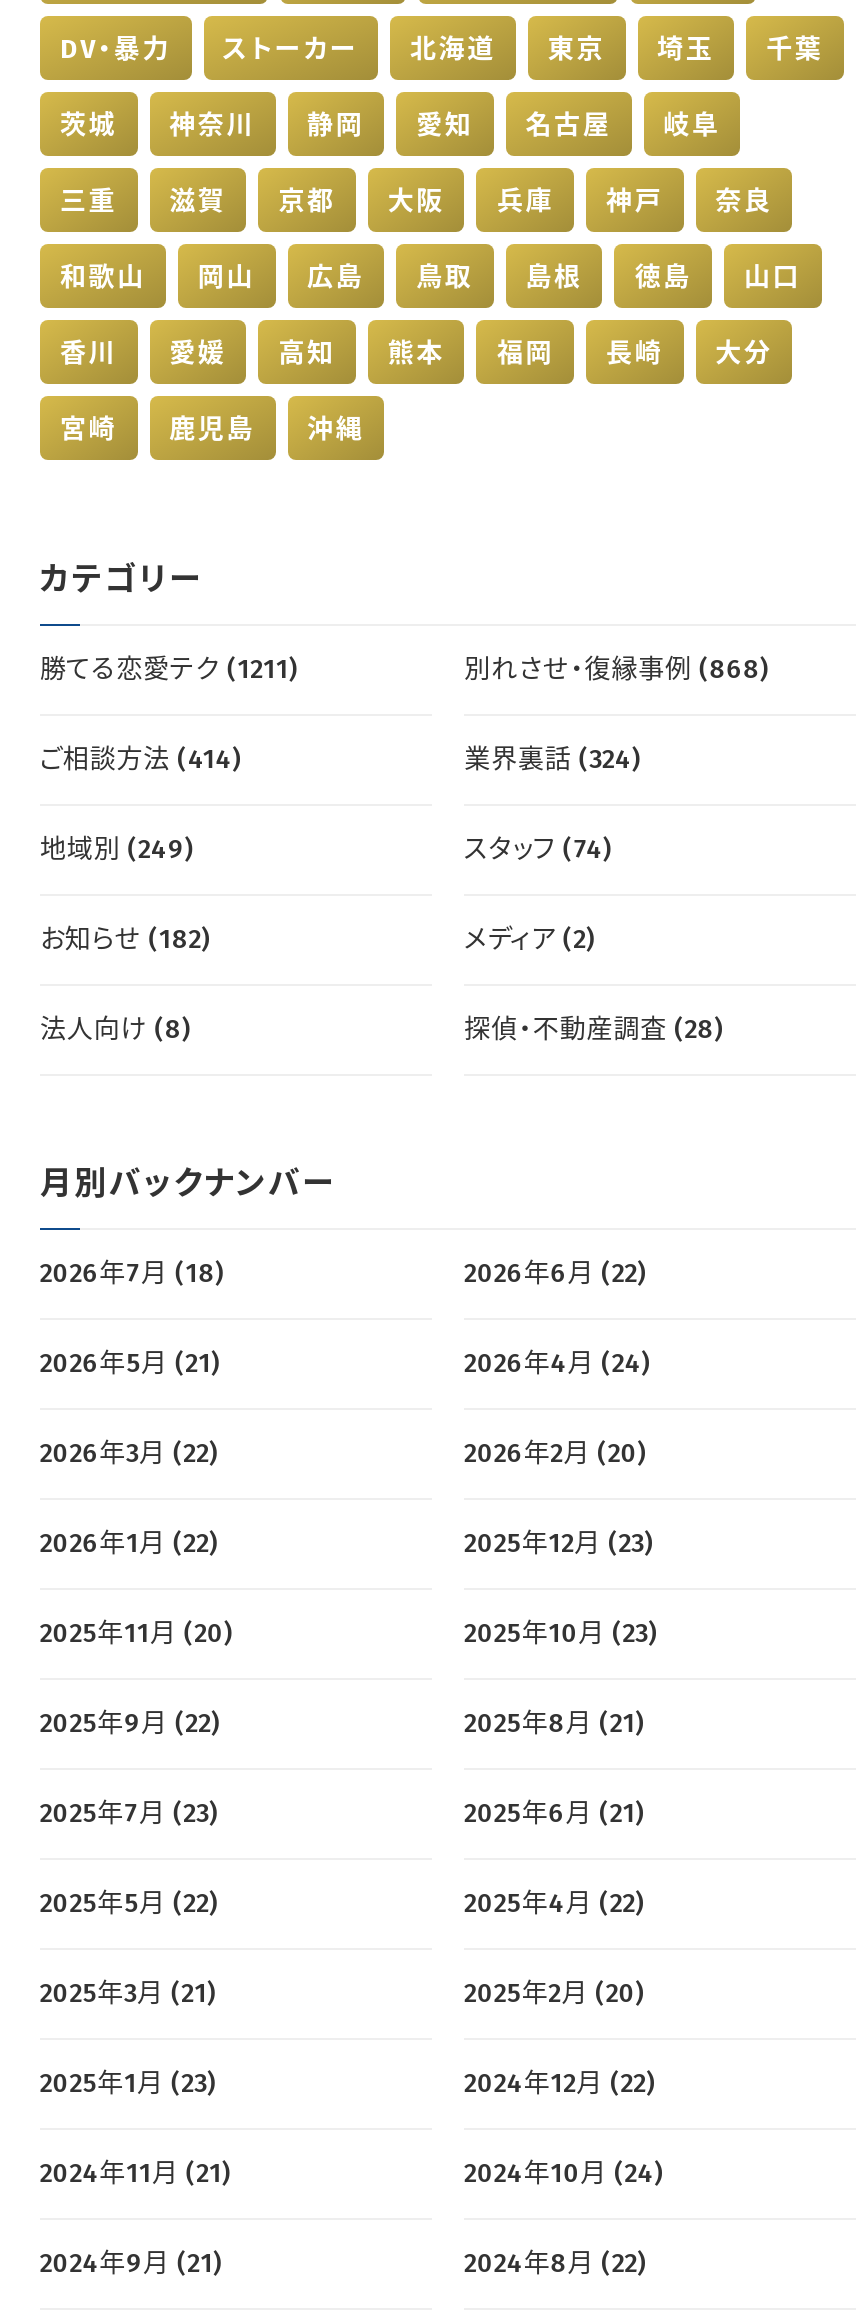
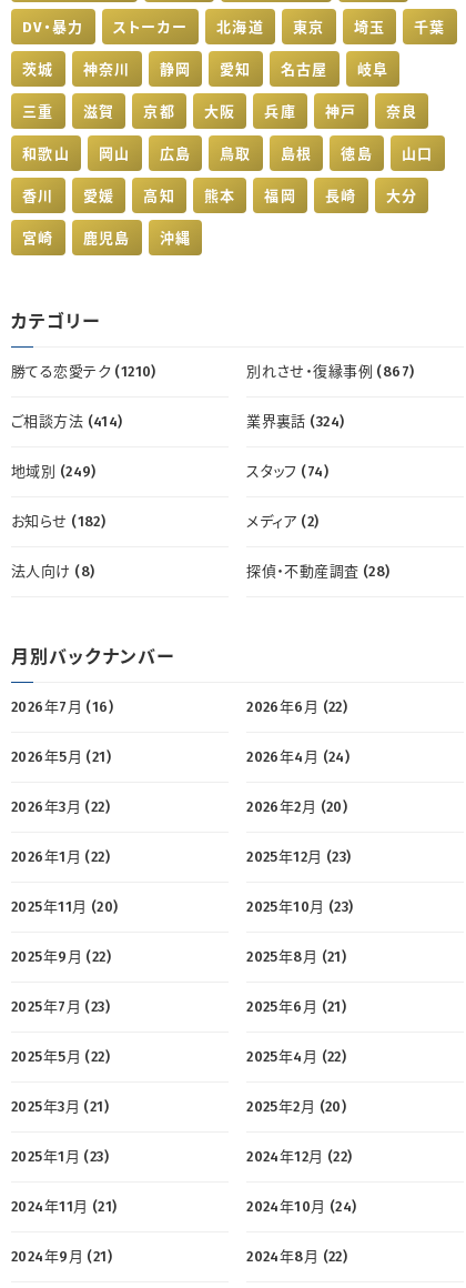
- 勝てる恋愛テク (1211)
+ 勝てる恋愛テク (1210)

- 別れさせ・復縁事例 (868)
+ 別れさせ・復縁事例 (867)

- 2026年7月 (18)
+ 2026年7月 (16)
